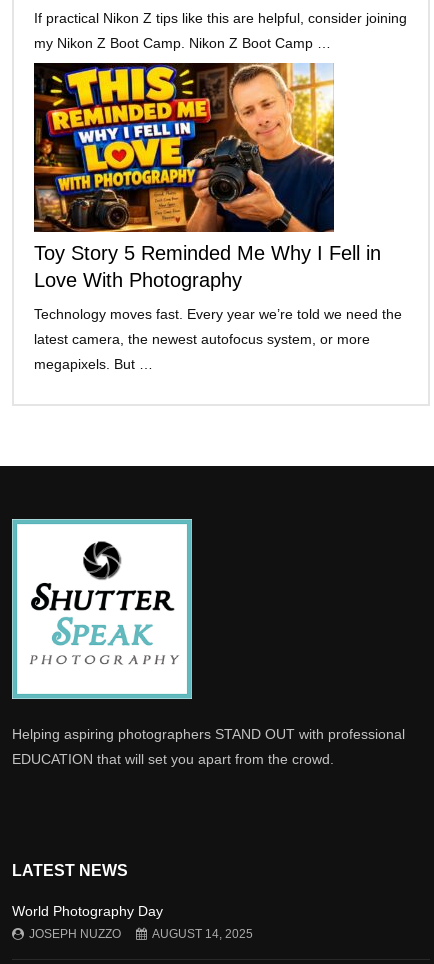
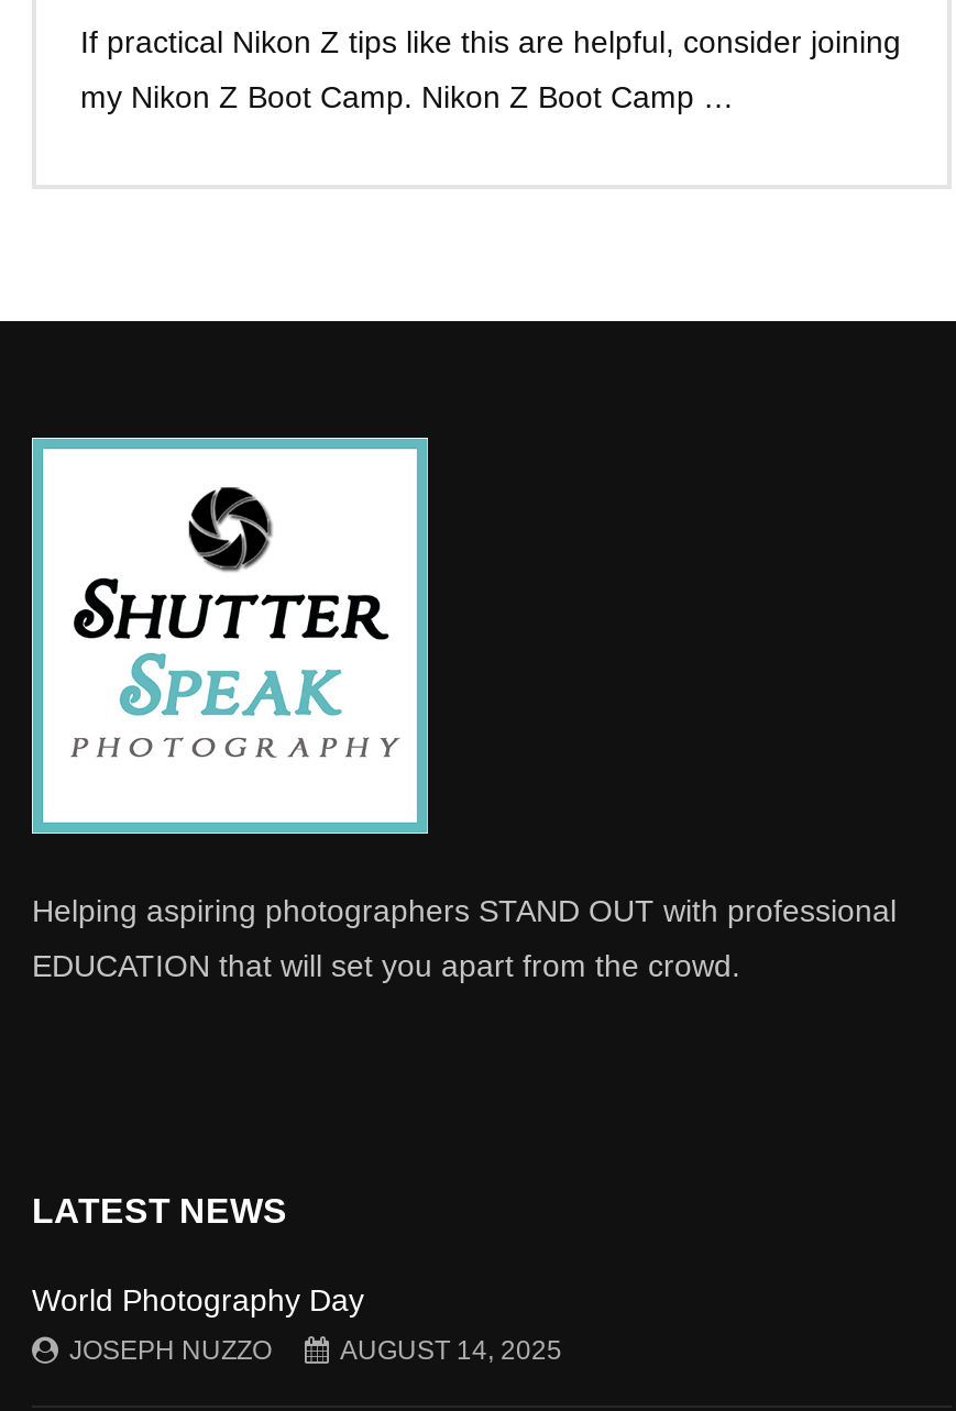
- [image]
- Toy Story 5 Reminded Me Why I Fell in
- Love With Photography
- Technology moves fast. Every year we’re told we need the
- latest camera, the newest autofocus system, or more
- megapixels. But …
